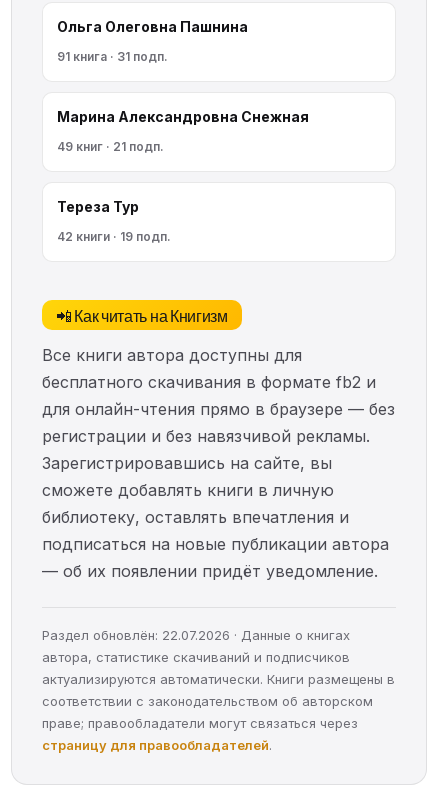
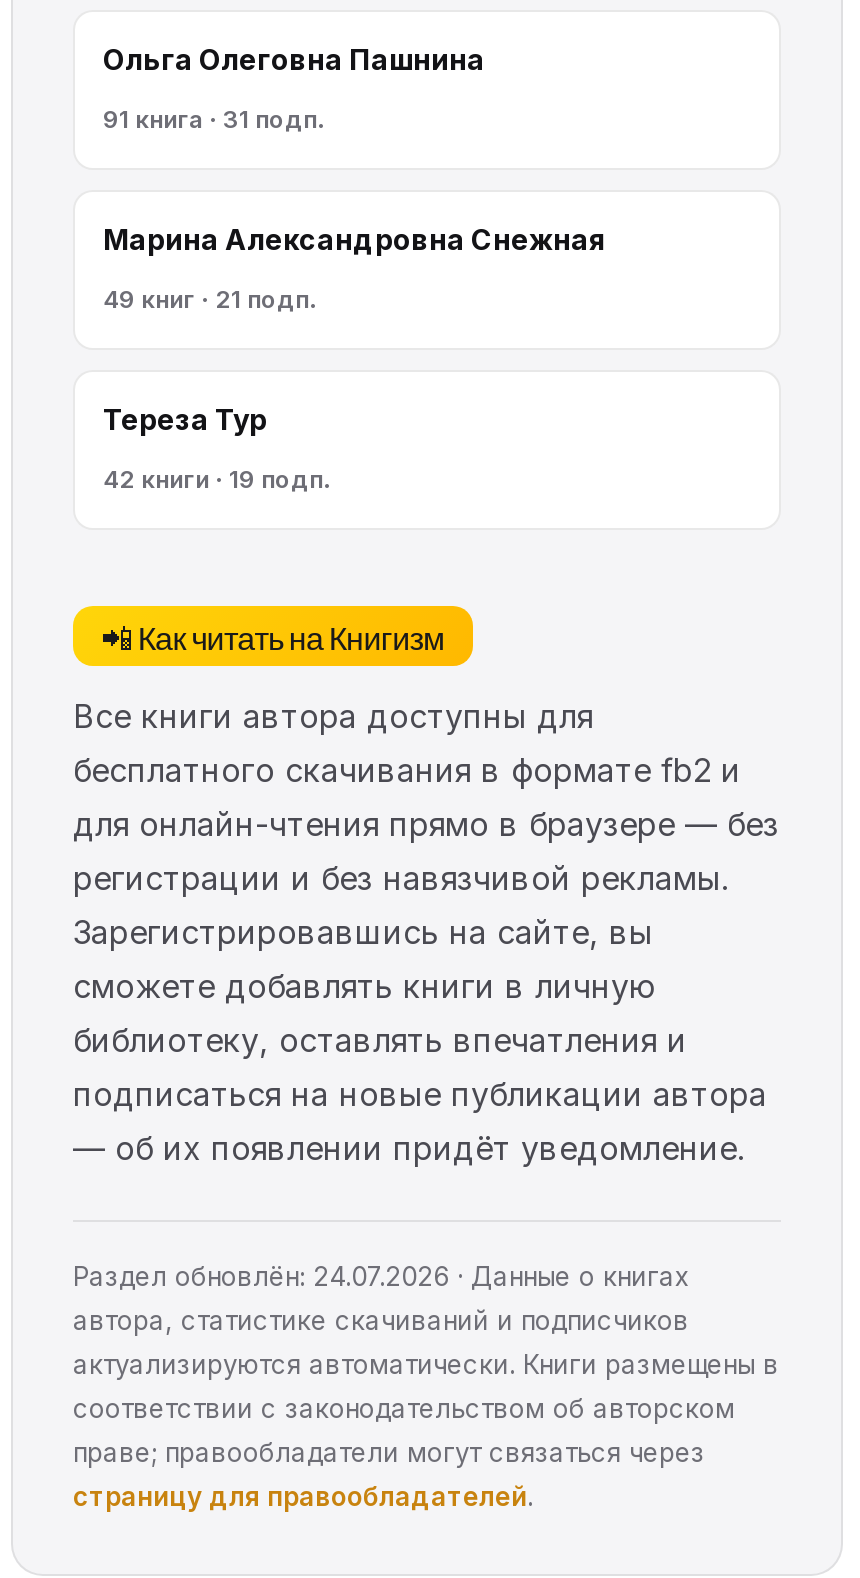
- Раздел обновлён: 22.07.2026 · Данные о книгах
+ Раздел обновлён: 24.07.2026 · Данные о книгах
